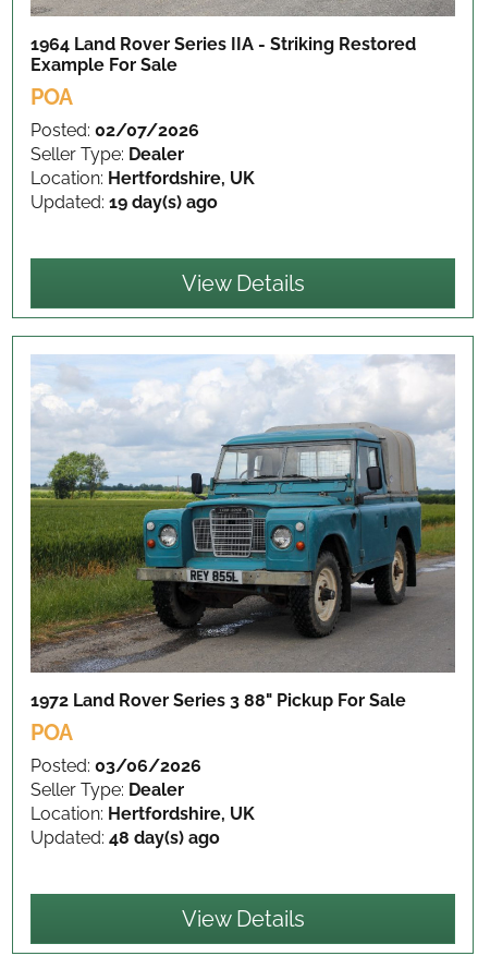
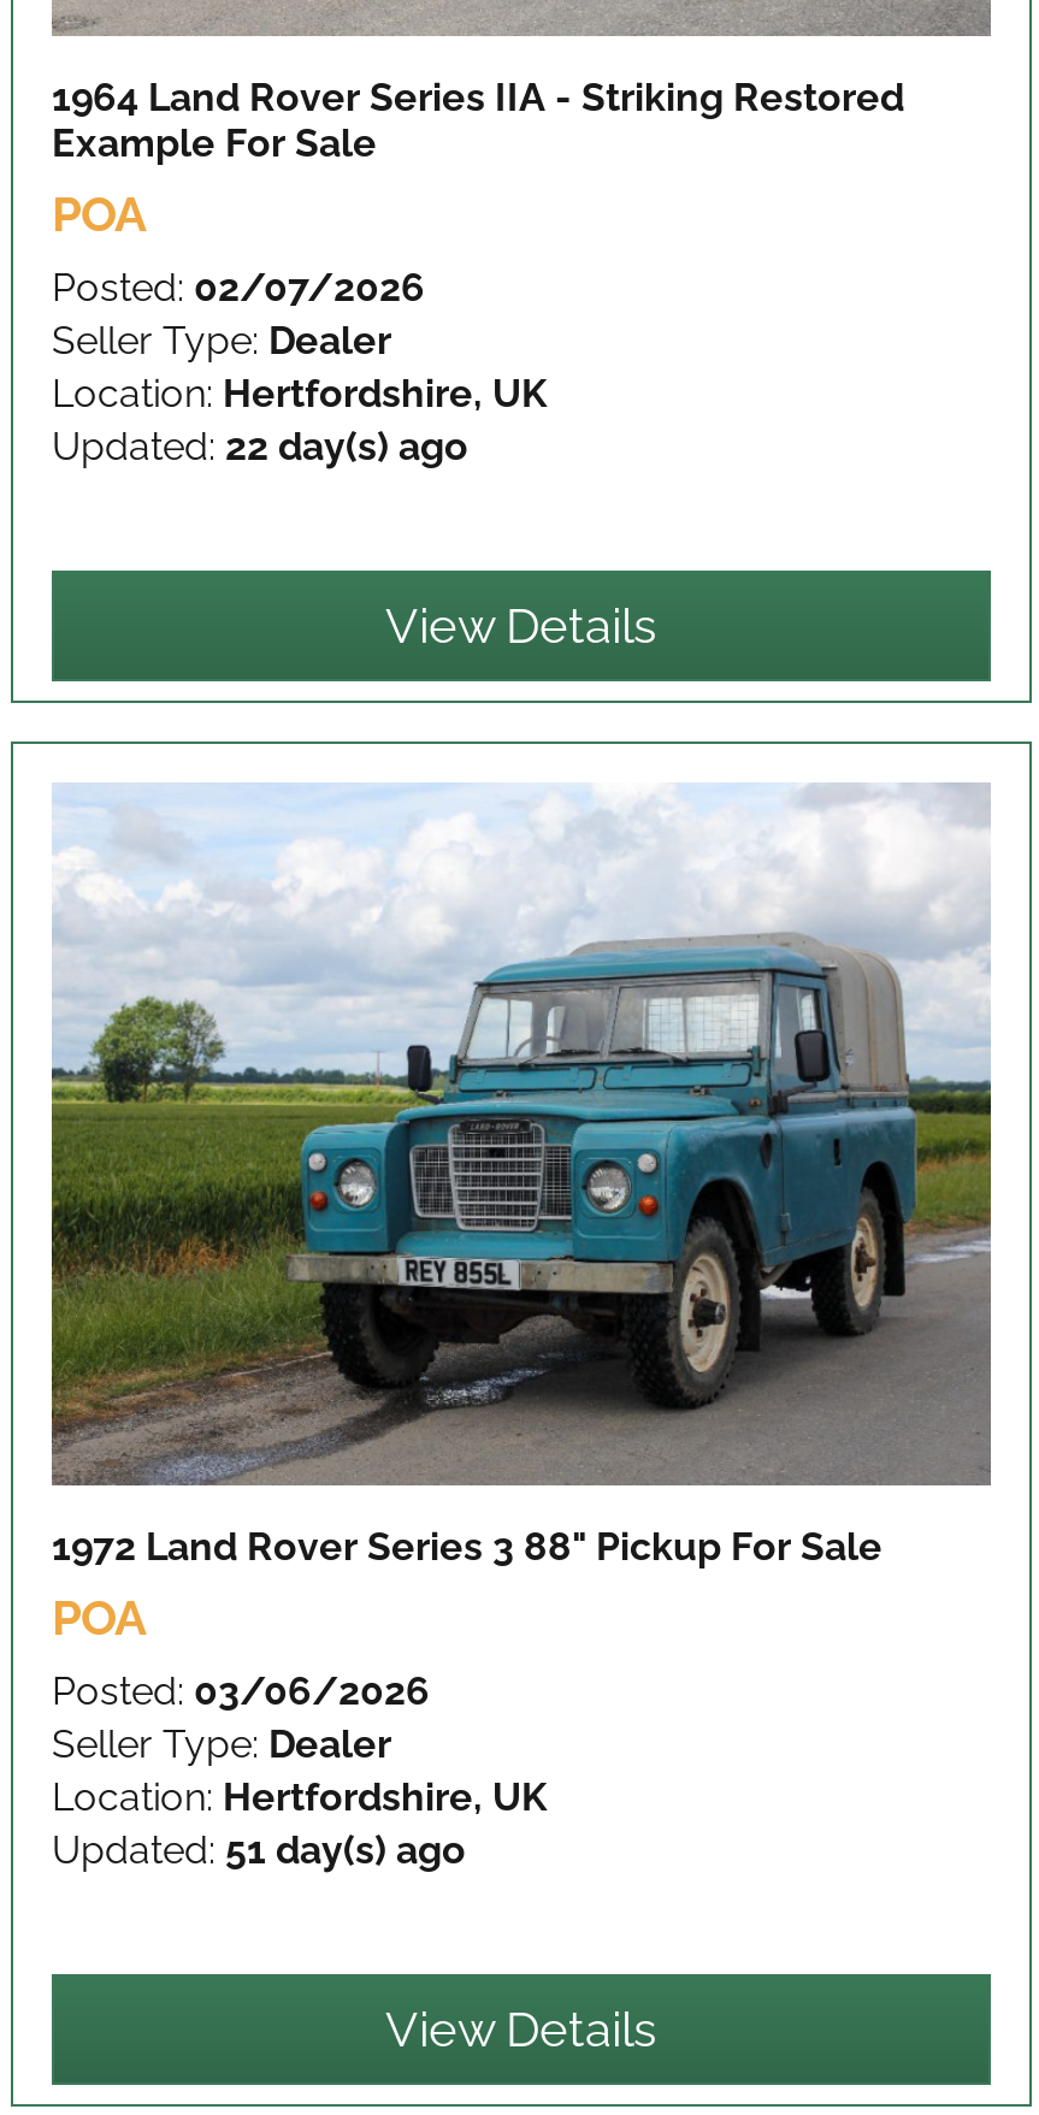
- Updated: 19 day(s) ago
+ Updated: 22 day(s) ago

- Updated: 48 day(s) ago
+ Updated: 51 day(s) ago
